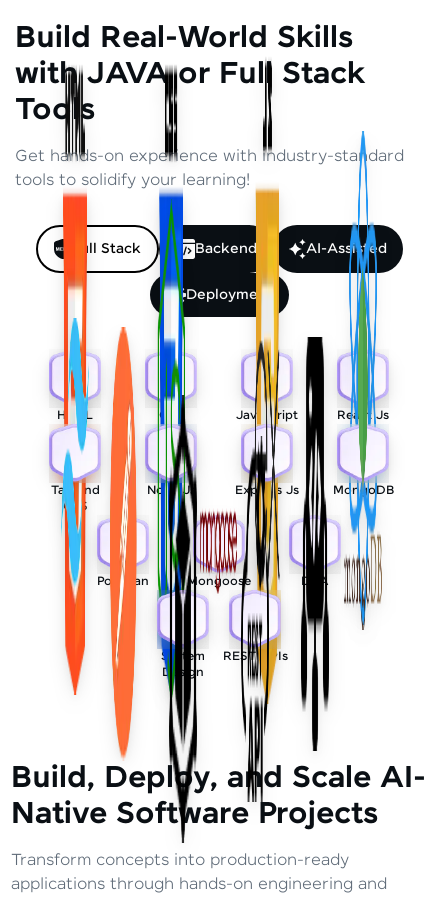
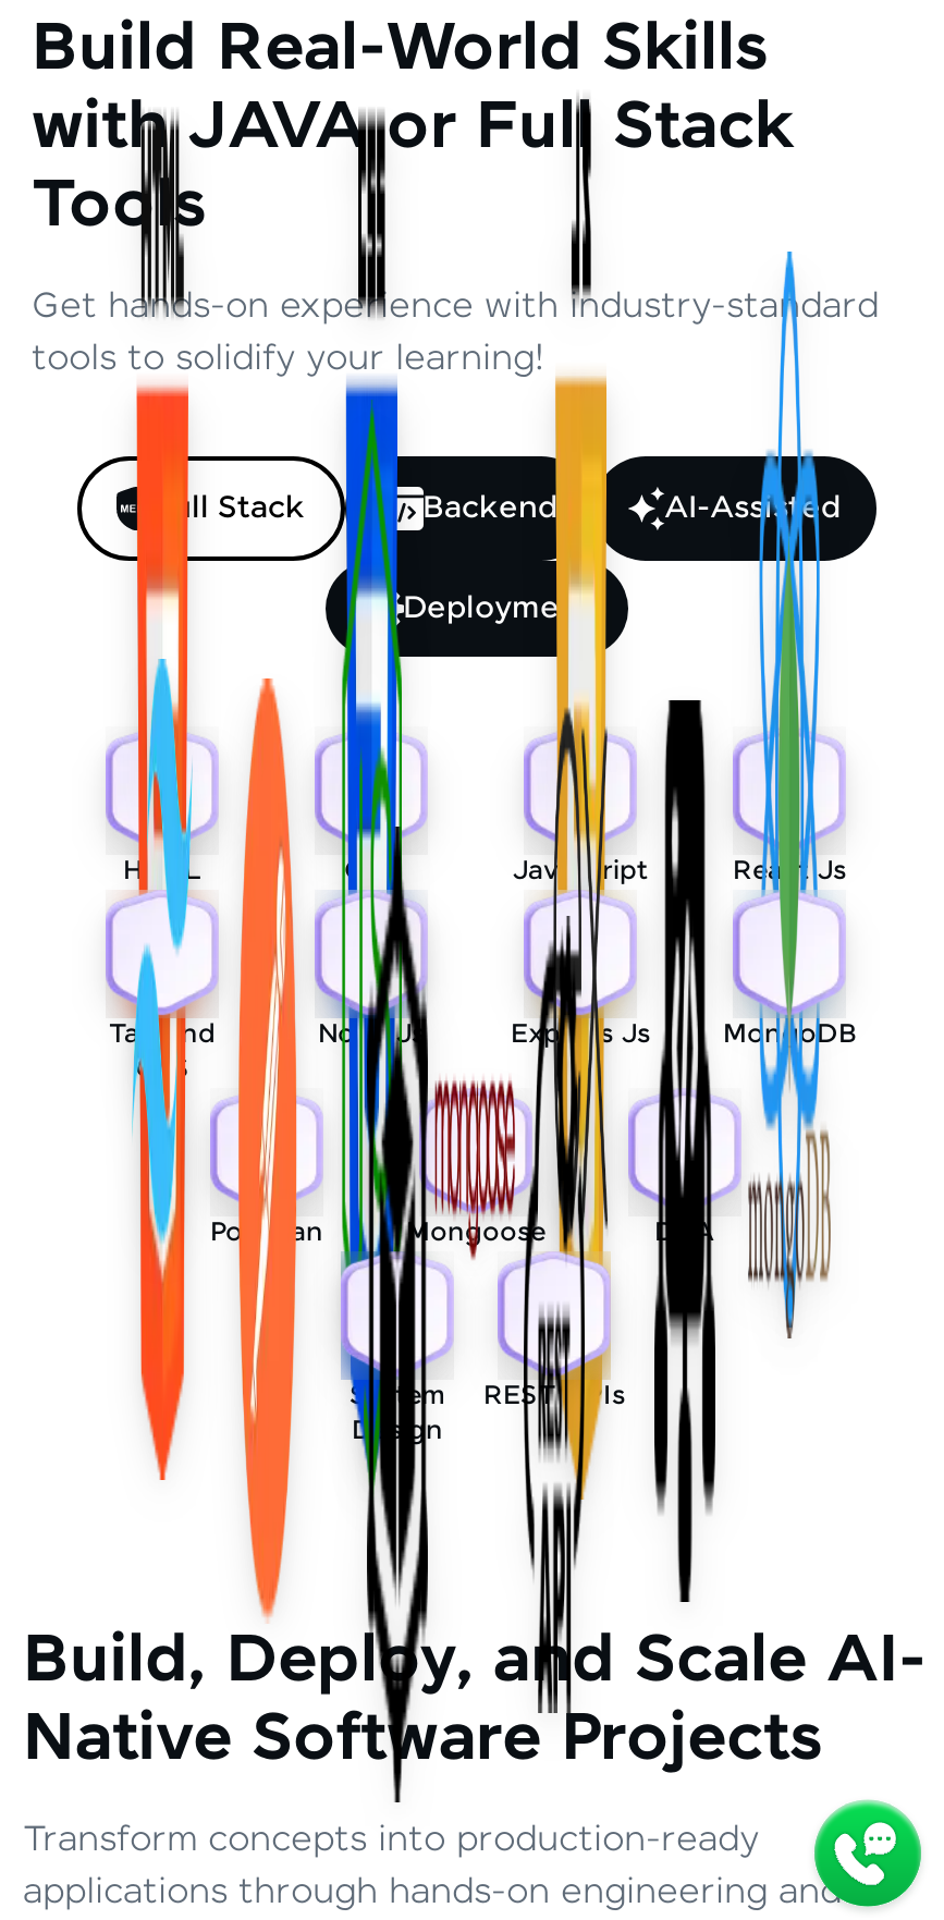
+ [image]
